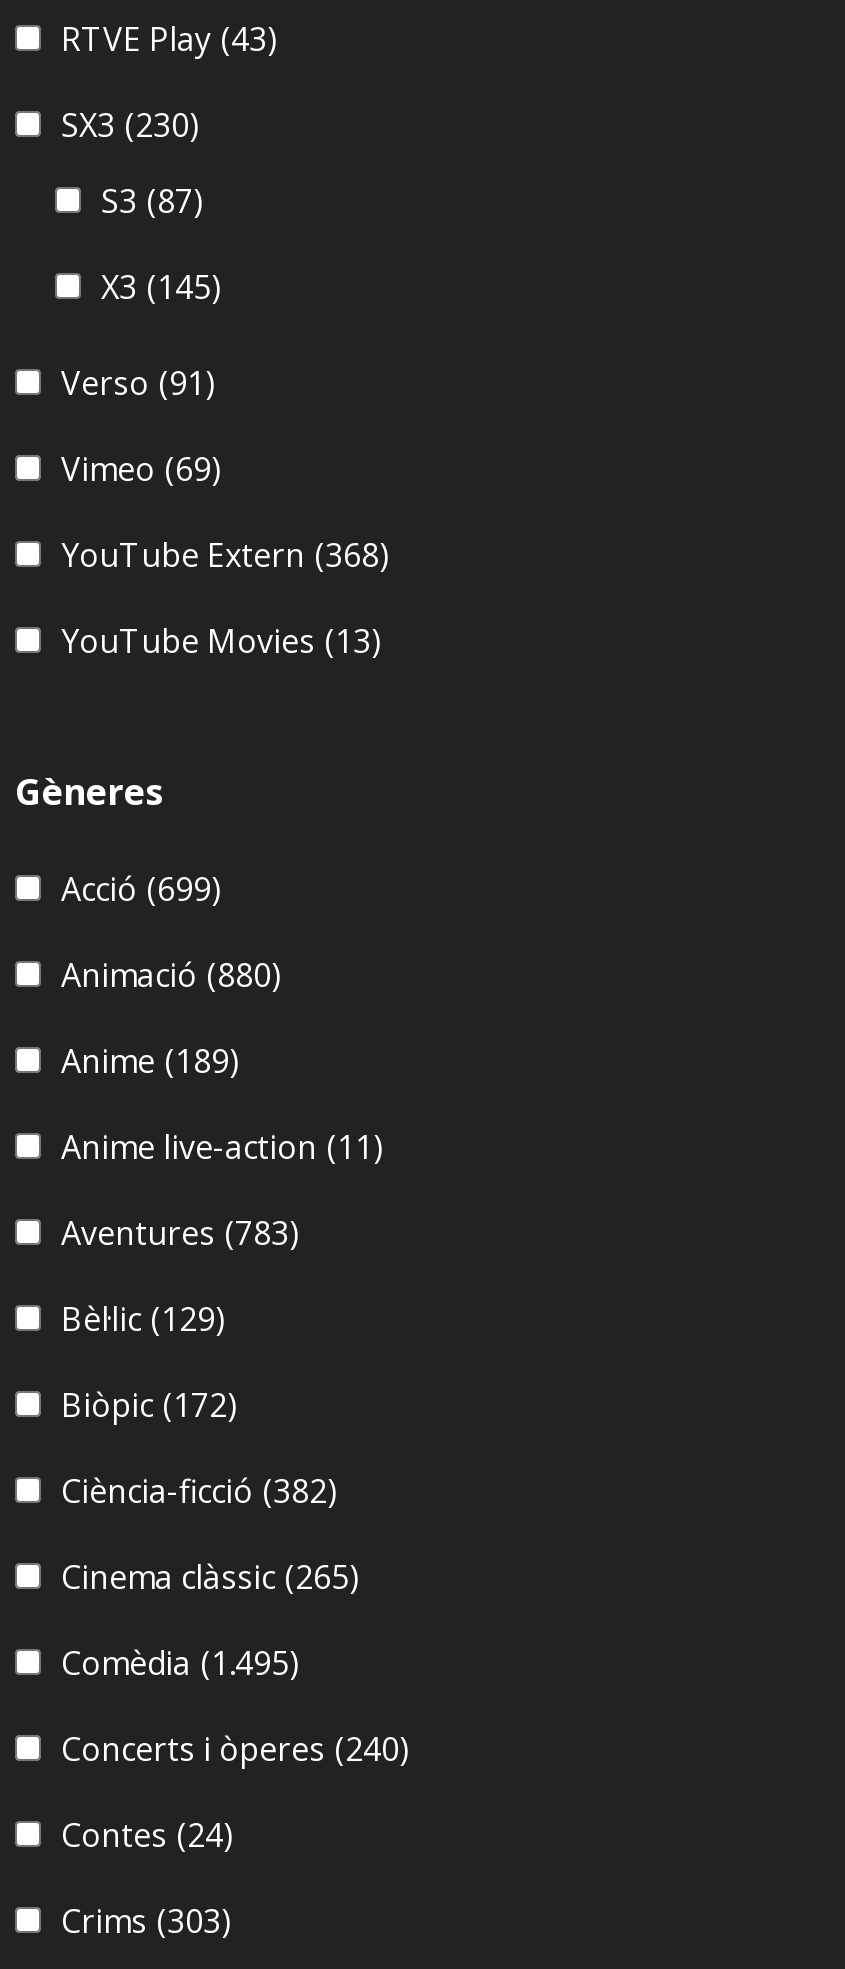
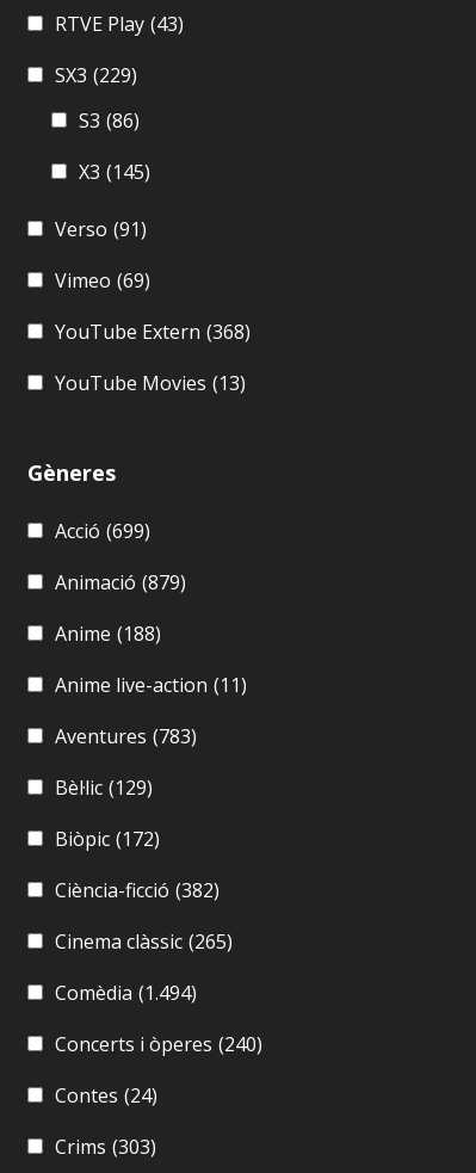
- SX3 (230)
+ SX3 (229)

- S3 (87)
+ S3 (86)

- Animació (880)
+ Animació (879)

- Anime (189)
+ Anime (188)

- Comèdia (1.495)
+ Comèdia (1.494)
